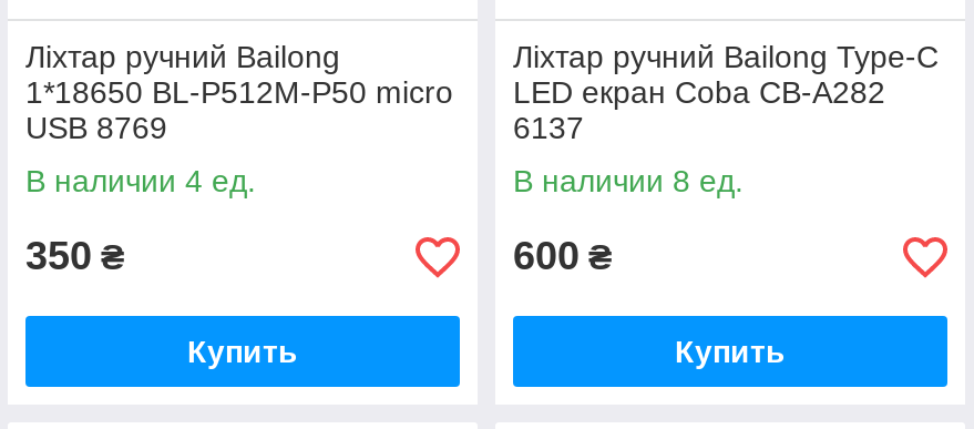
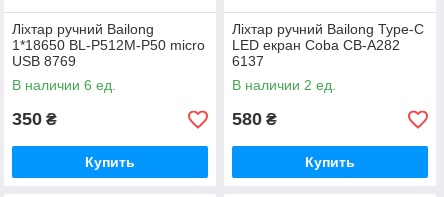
- В наличии 4 ед.
+ В наличии 6 ед.

- В наличии 8 ед.
+ В наличии 2 ед.

- 600 ₴
+ 580 ₴
